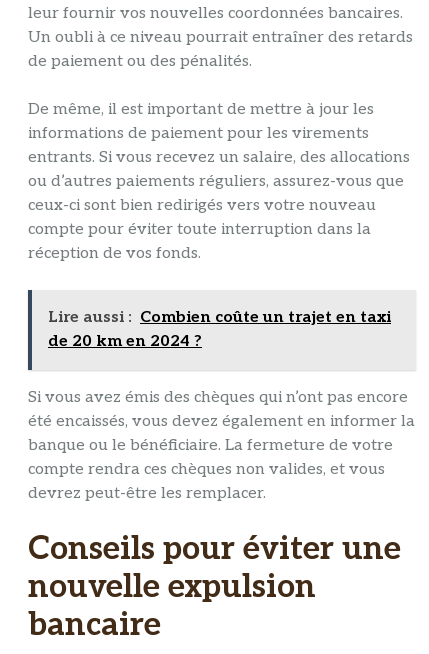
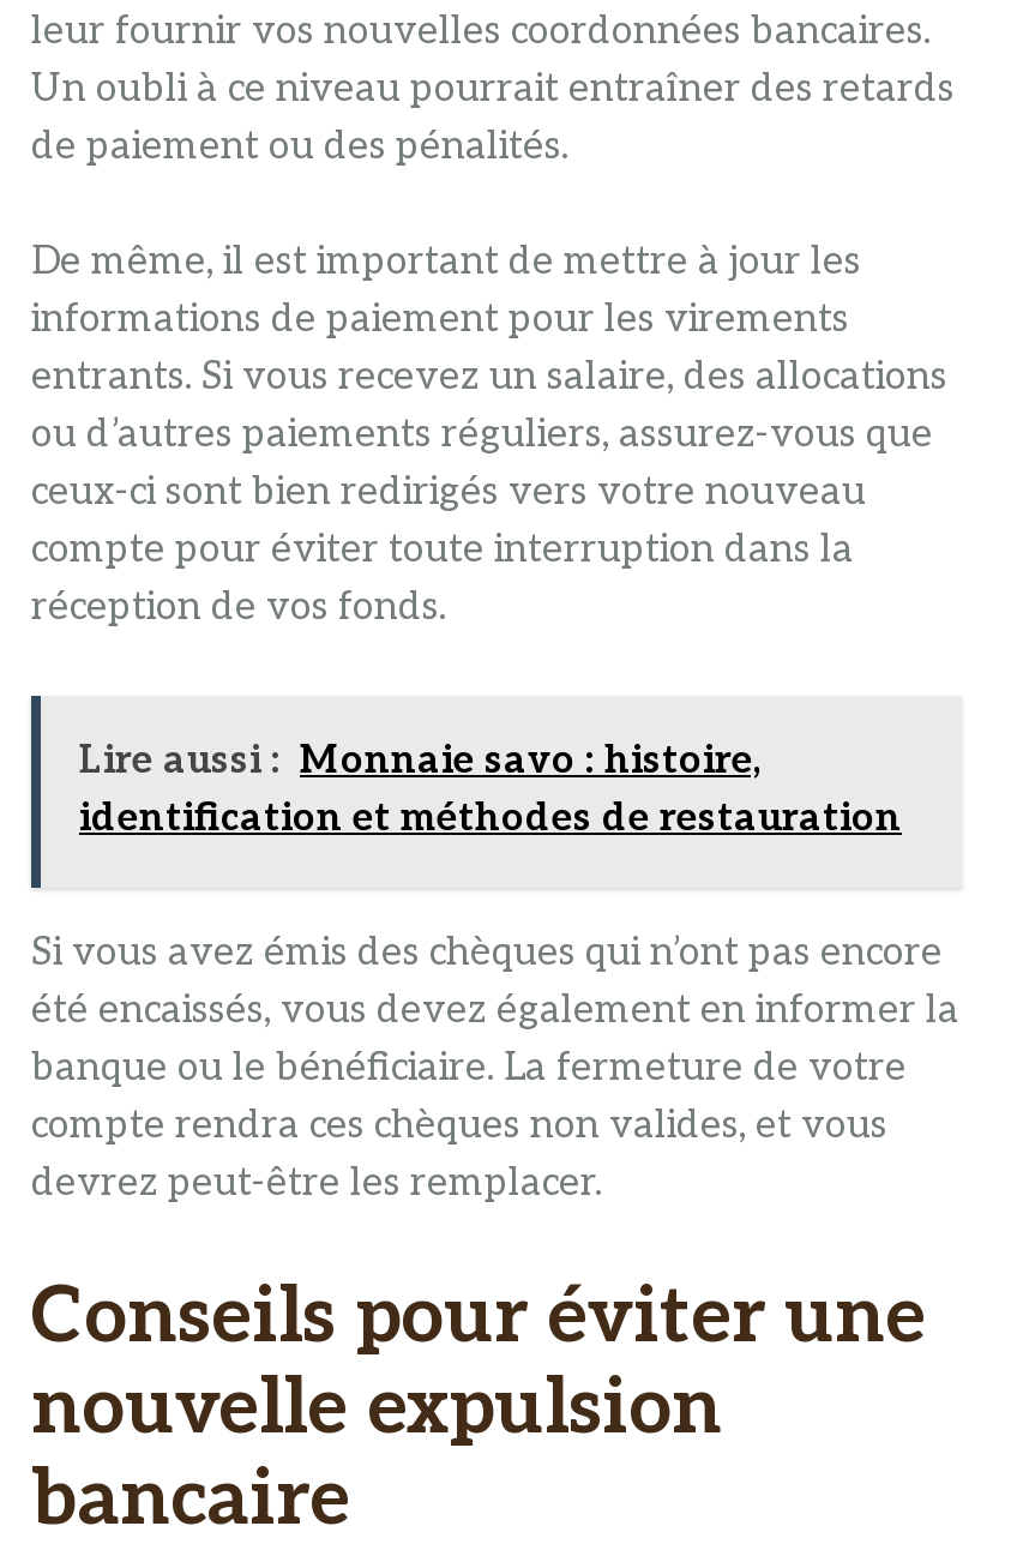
- Lire aussi : Combien coûte un trajet en taxi
- de 20 km en 2024 ?
+ Lire aussi : Monnaie savo : histoire,
+ identification et méthodes de restauration
